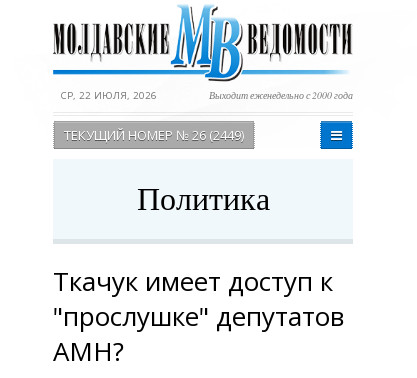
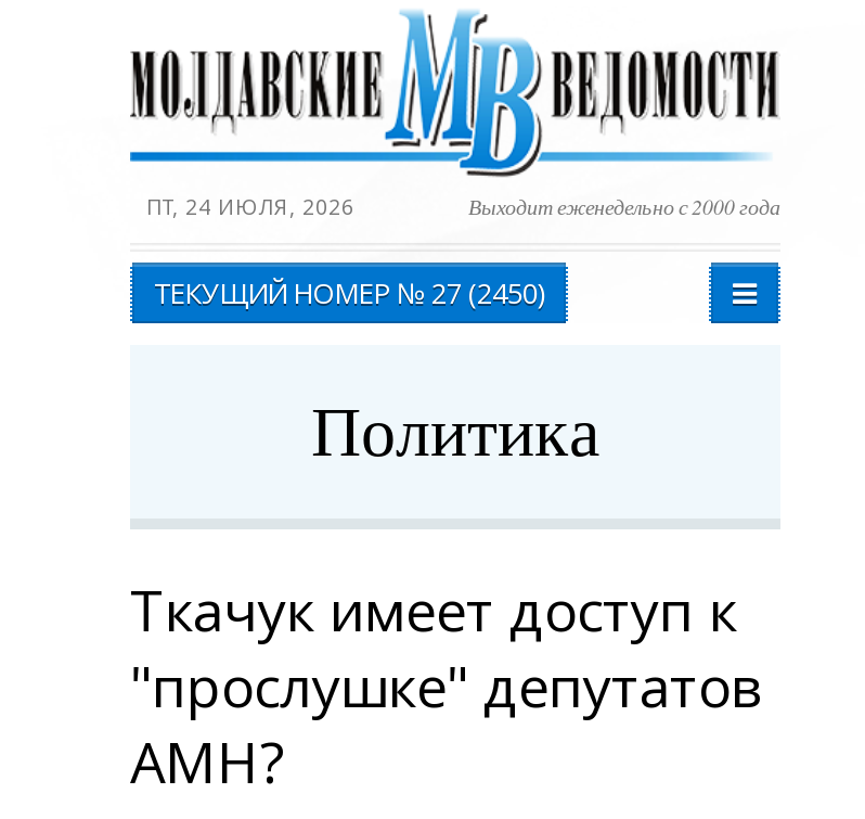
- СР, 22 ИЮЛЯ, 2026
+ ПТ, 24 ИЮЛЯ, 2026

- ТЕКУЩИЙ НОМЕР № 26 (2449)
+ ТЕКУЩИЙ НОМЕР № 27 (2450)
